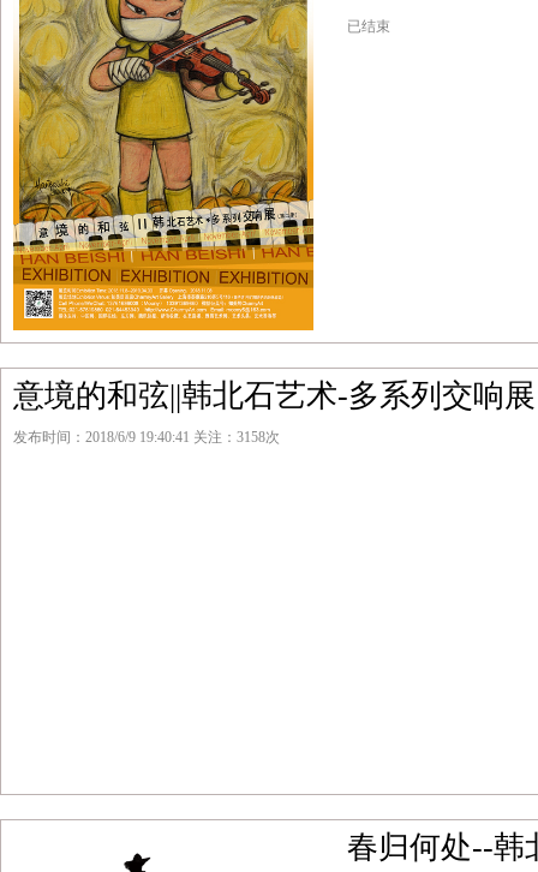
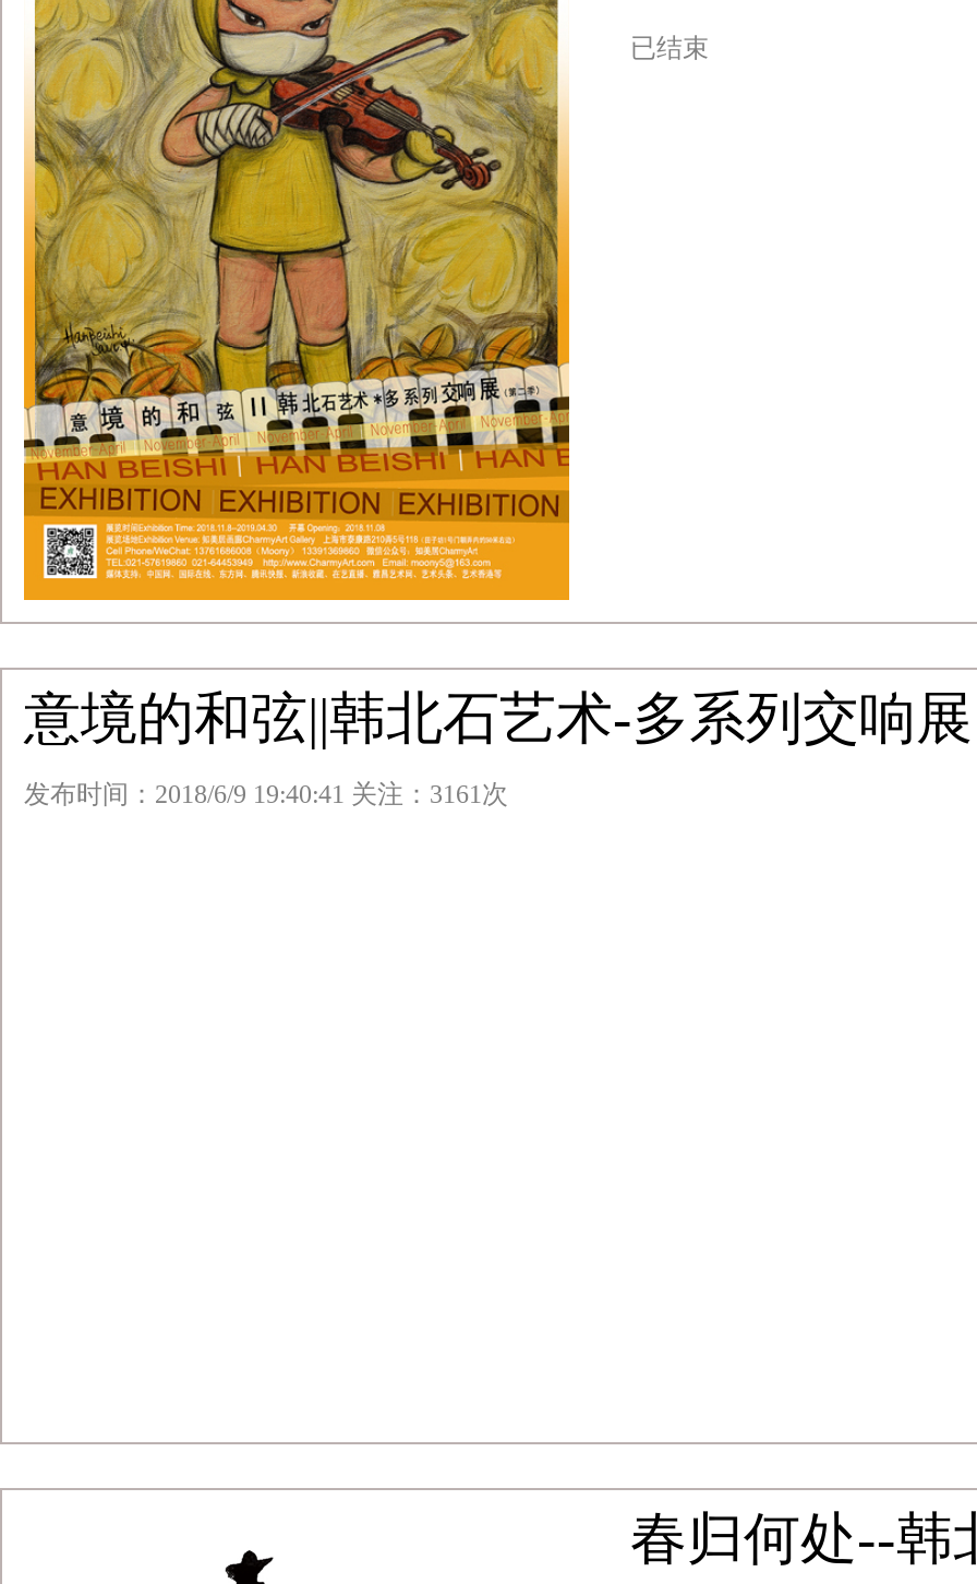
- 发布时间：2018/6/9 19:40:41 关注：3158次
+ 发布时间：2018/6/9 19:40:41 关注：3161次
